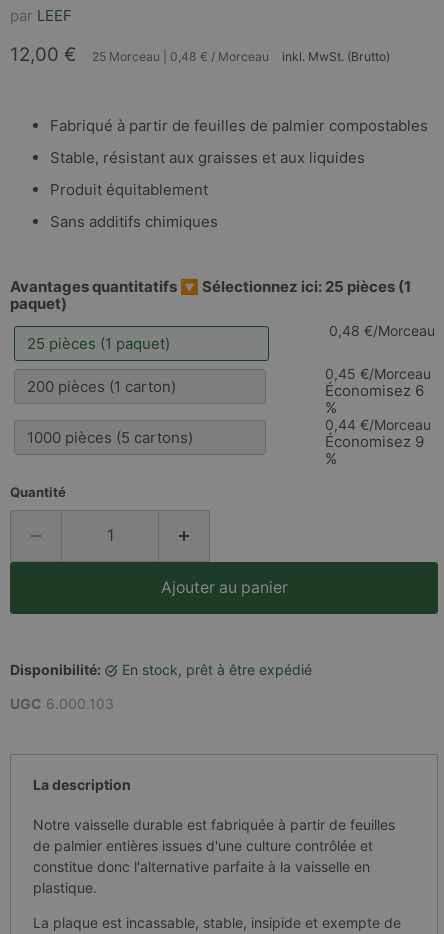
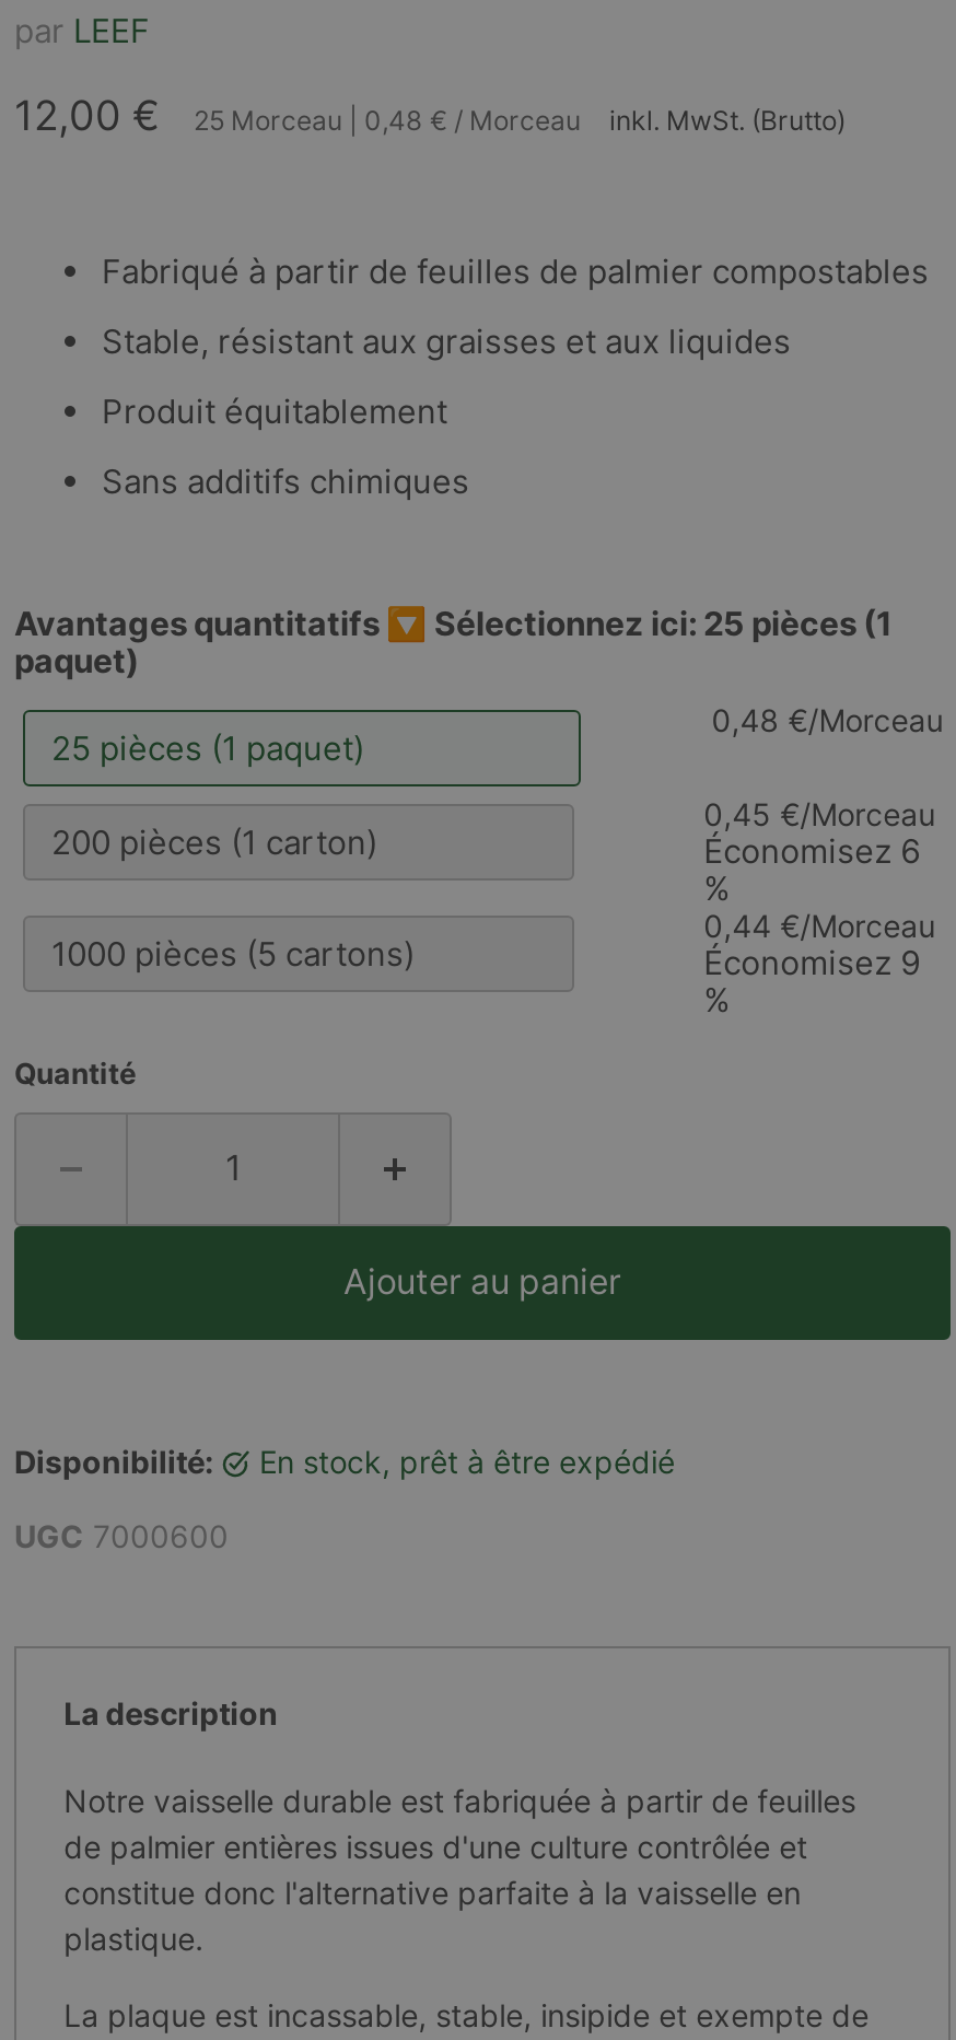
- UGC 6.000.103
+ UGC 7000600
